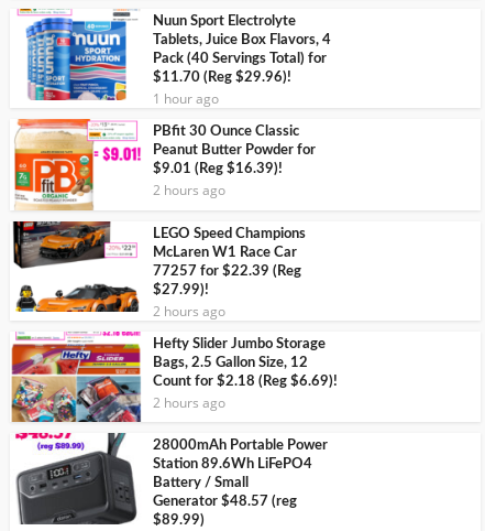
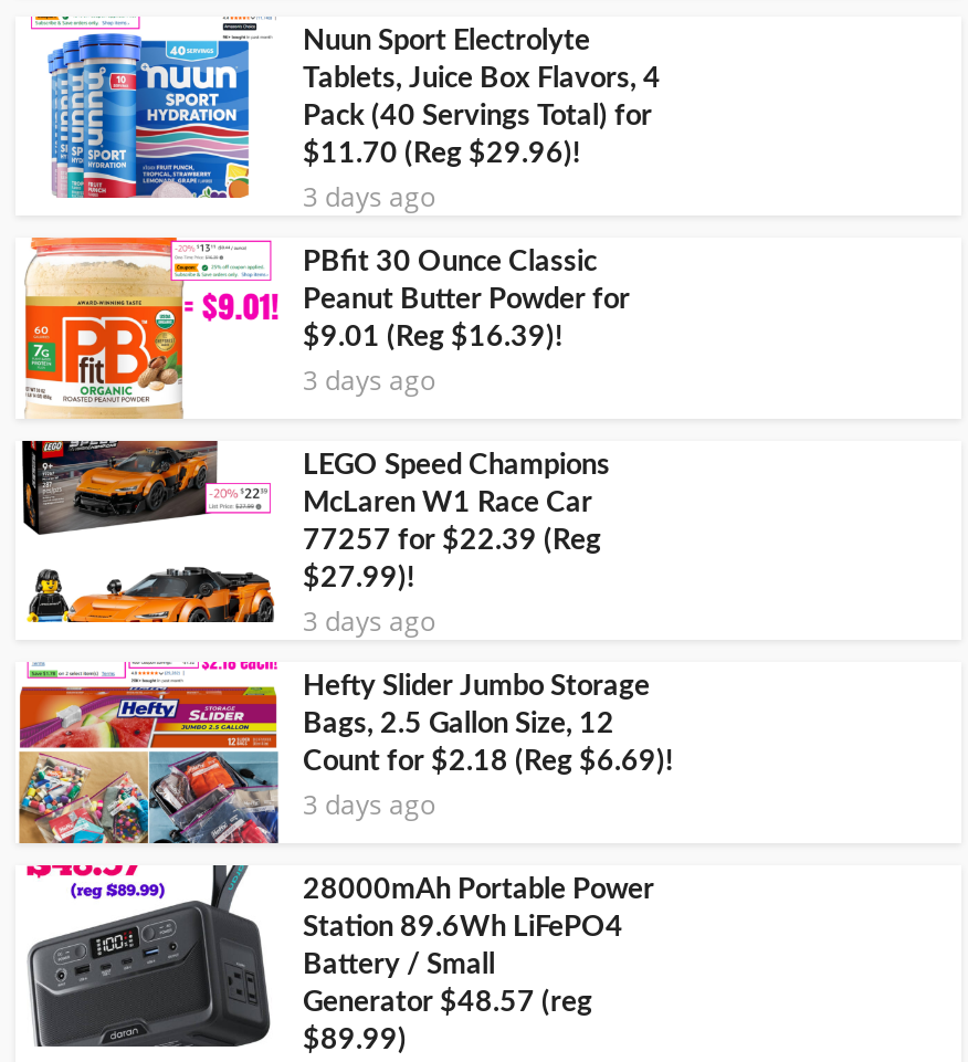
- 1 hour ago
+ 3 days ago

- 2 hours ago
+ 3 days ago

- 2 hours ago
+ 3 days ago

- 2 hours ago
+ 3 days ago
